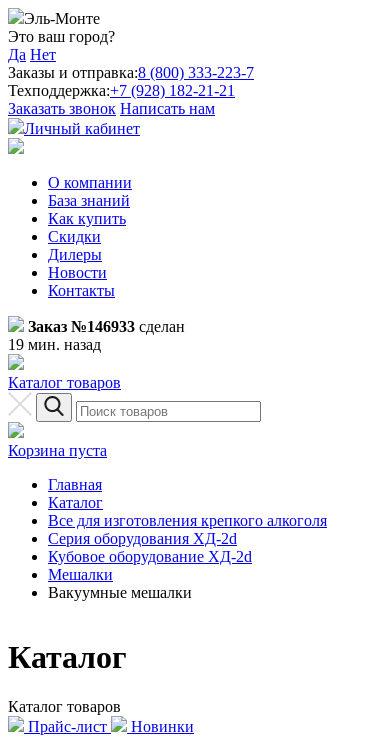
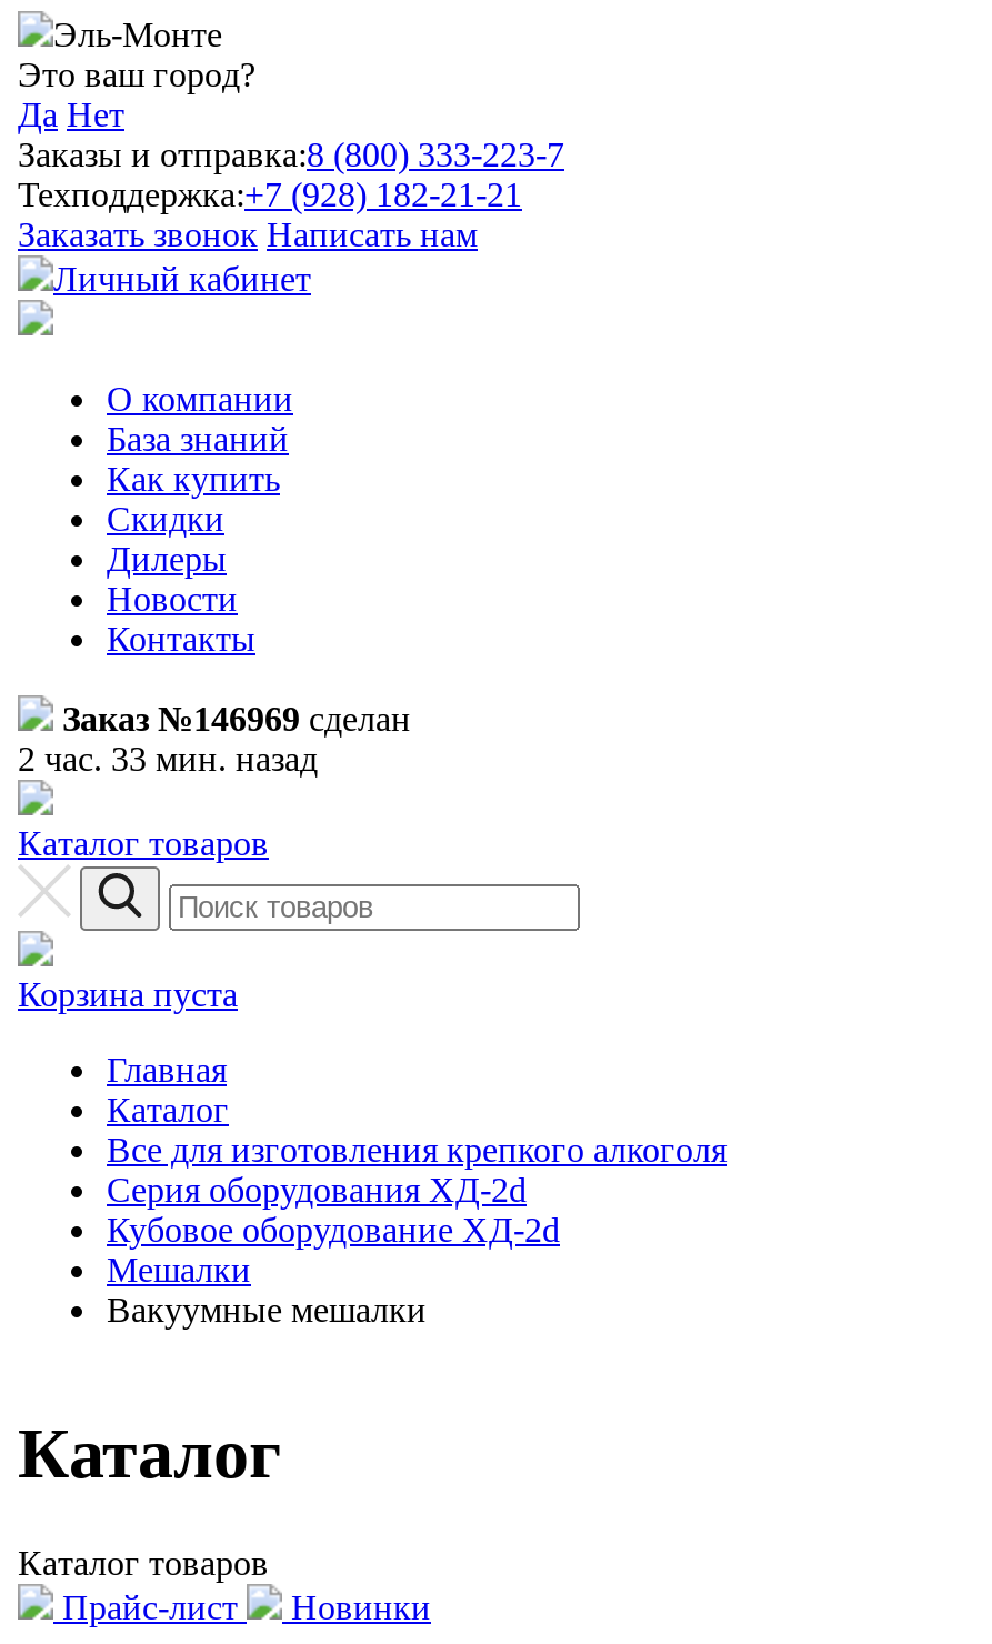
- Заказ №146933 сделан
- 19 мин. назад
+ Заказ №146969 сделан
+ 2 час. 33 мин. назад
